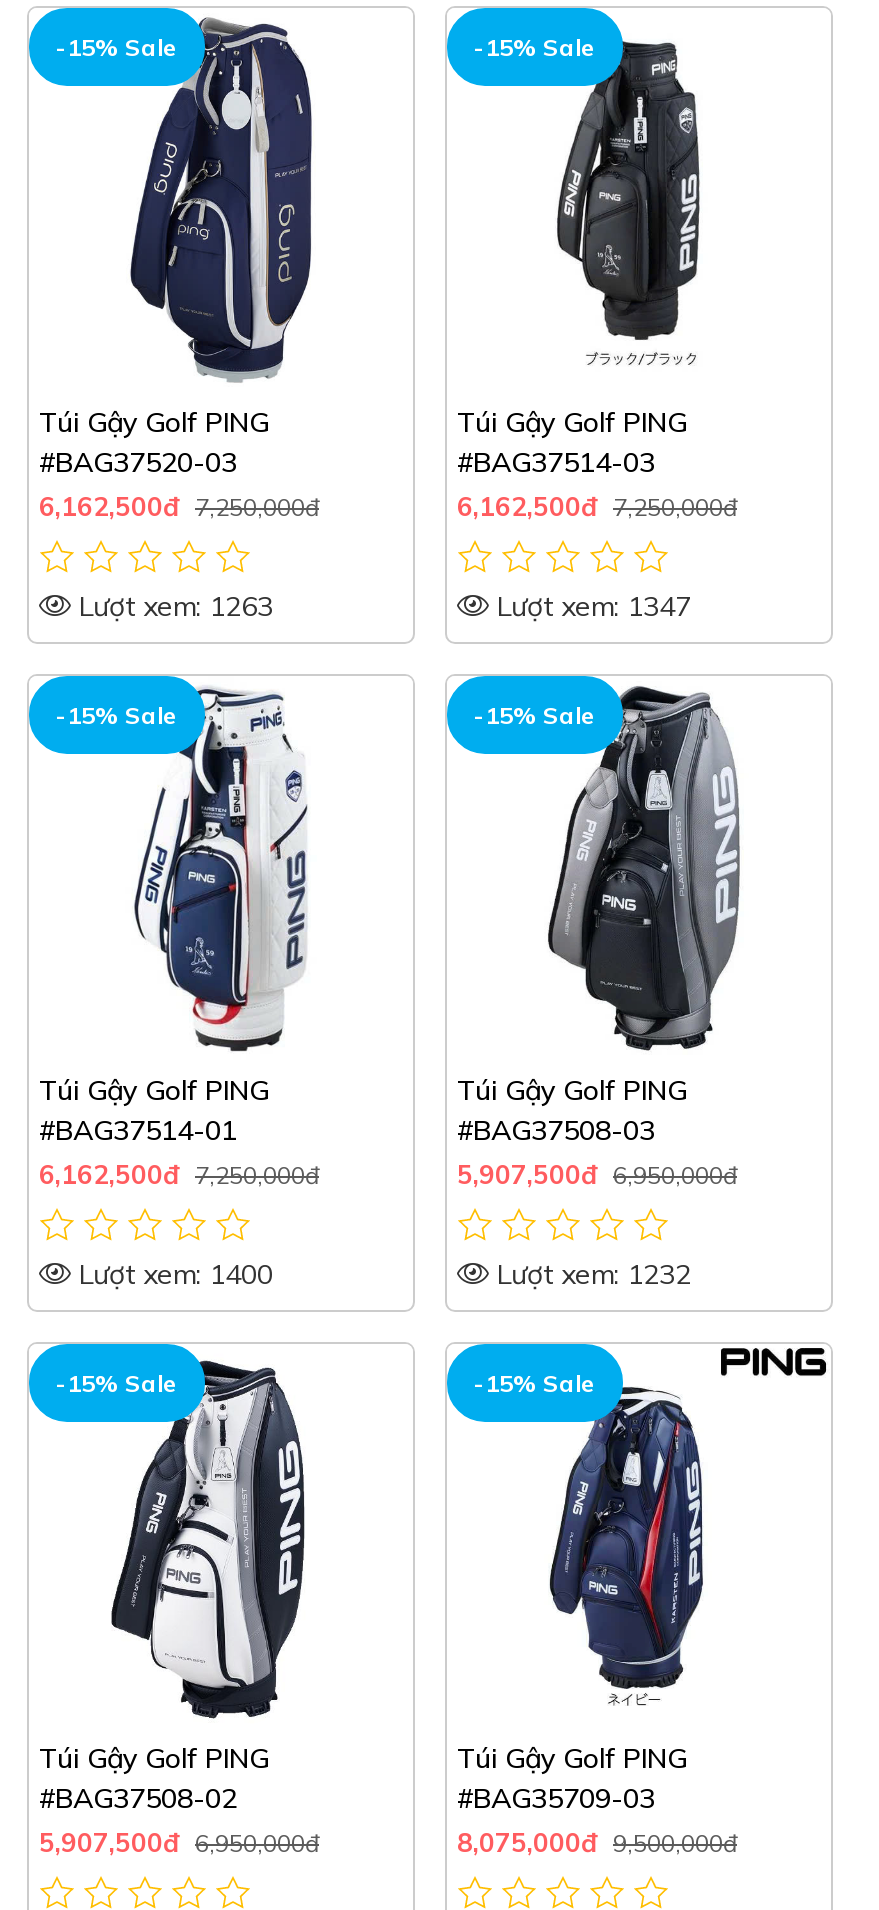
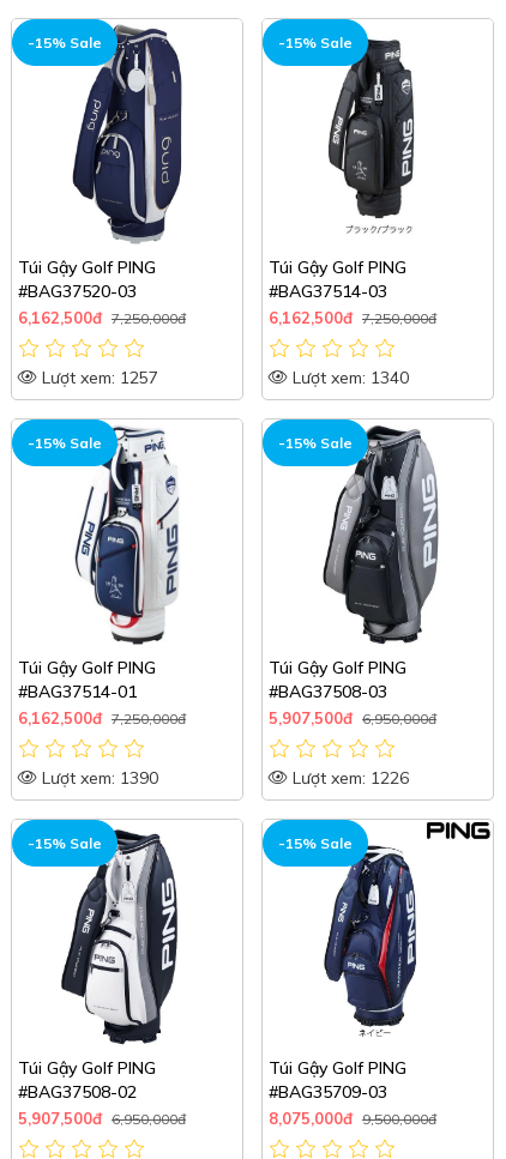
- Lượt xem: 1263
+ Lượt xem: 1257

- Lượt xem: 1347
+ Lượt xem: 1340

- Lượt xem: 1400
+ Lượt xem: 1390

- Lượt xem: 1232
+ Lượt xem: 1226
